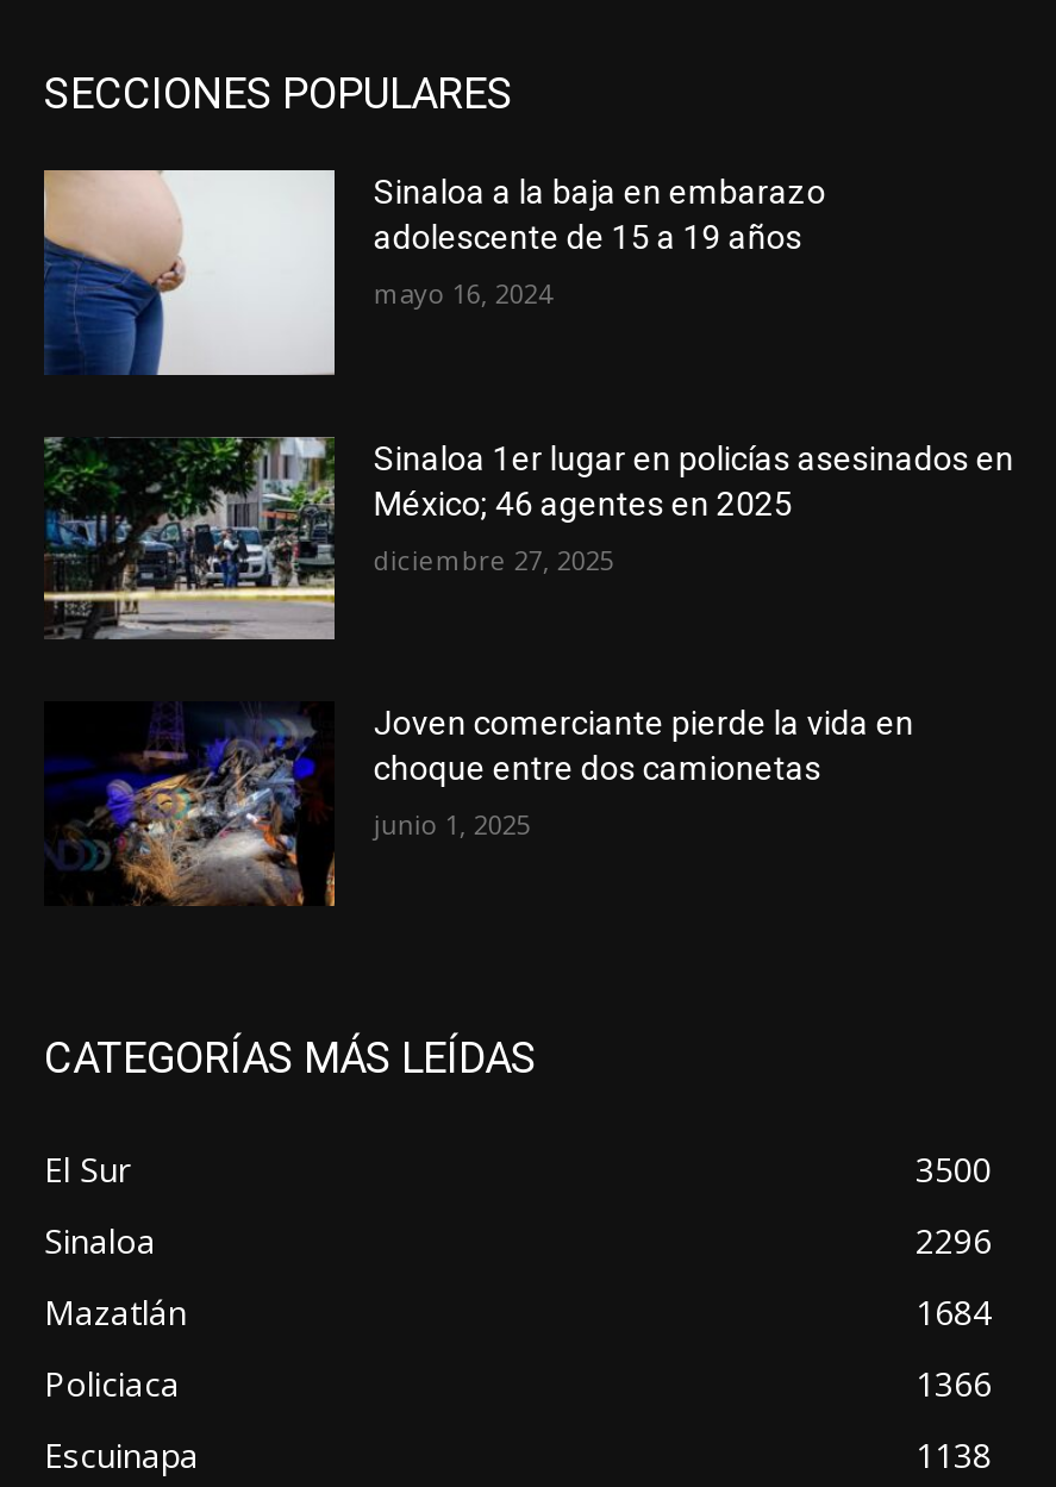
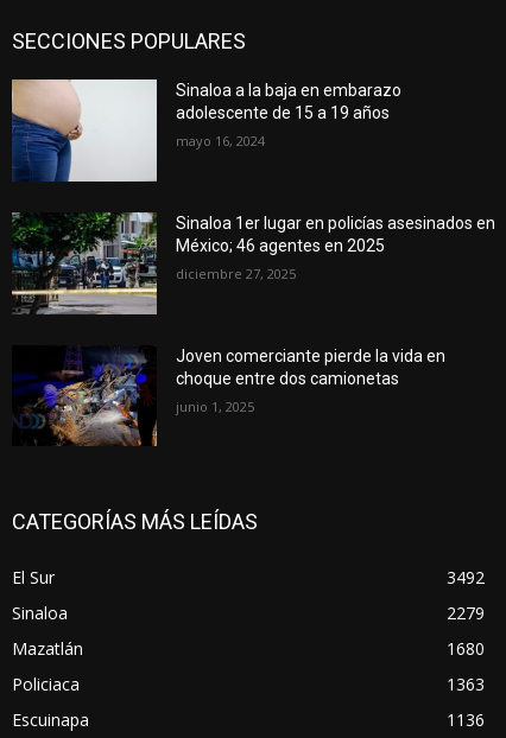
- 3500
+ 3492

- 2296
+ 2279

- 1684
+ 1680

- 1366
+ 1363

- 1138
+ 1136
